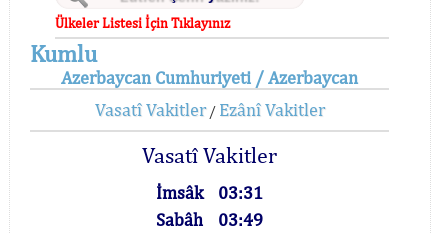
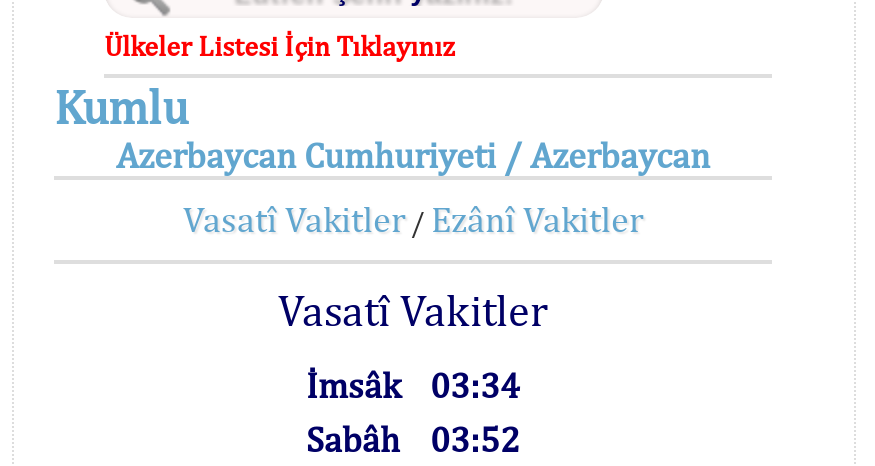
- İmsâk 03:31
+ İmsâk 03:34

- Sabâh 03:49
+ Sabâh 03:52
